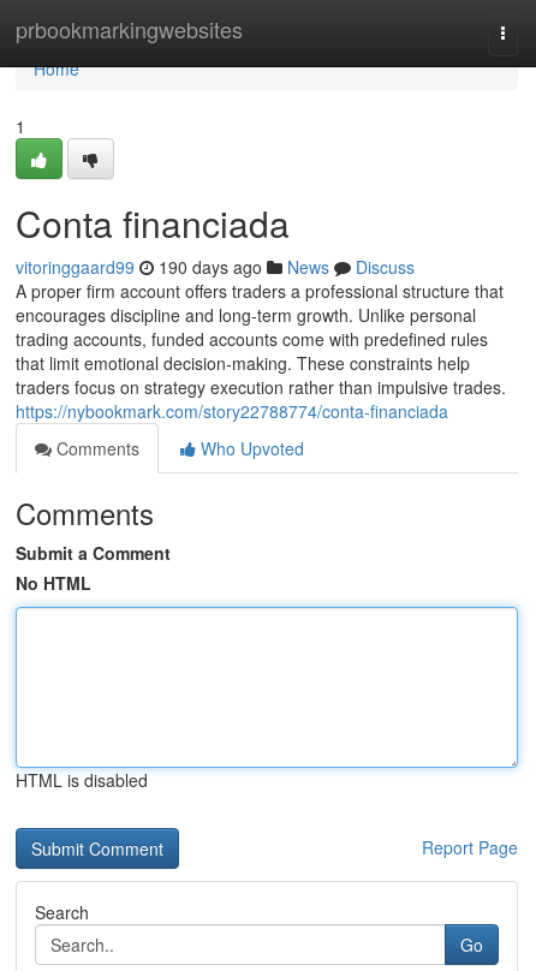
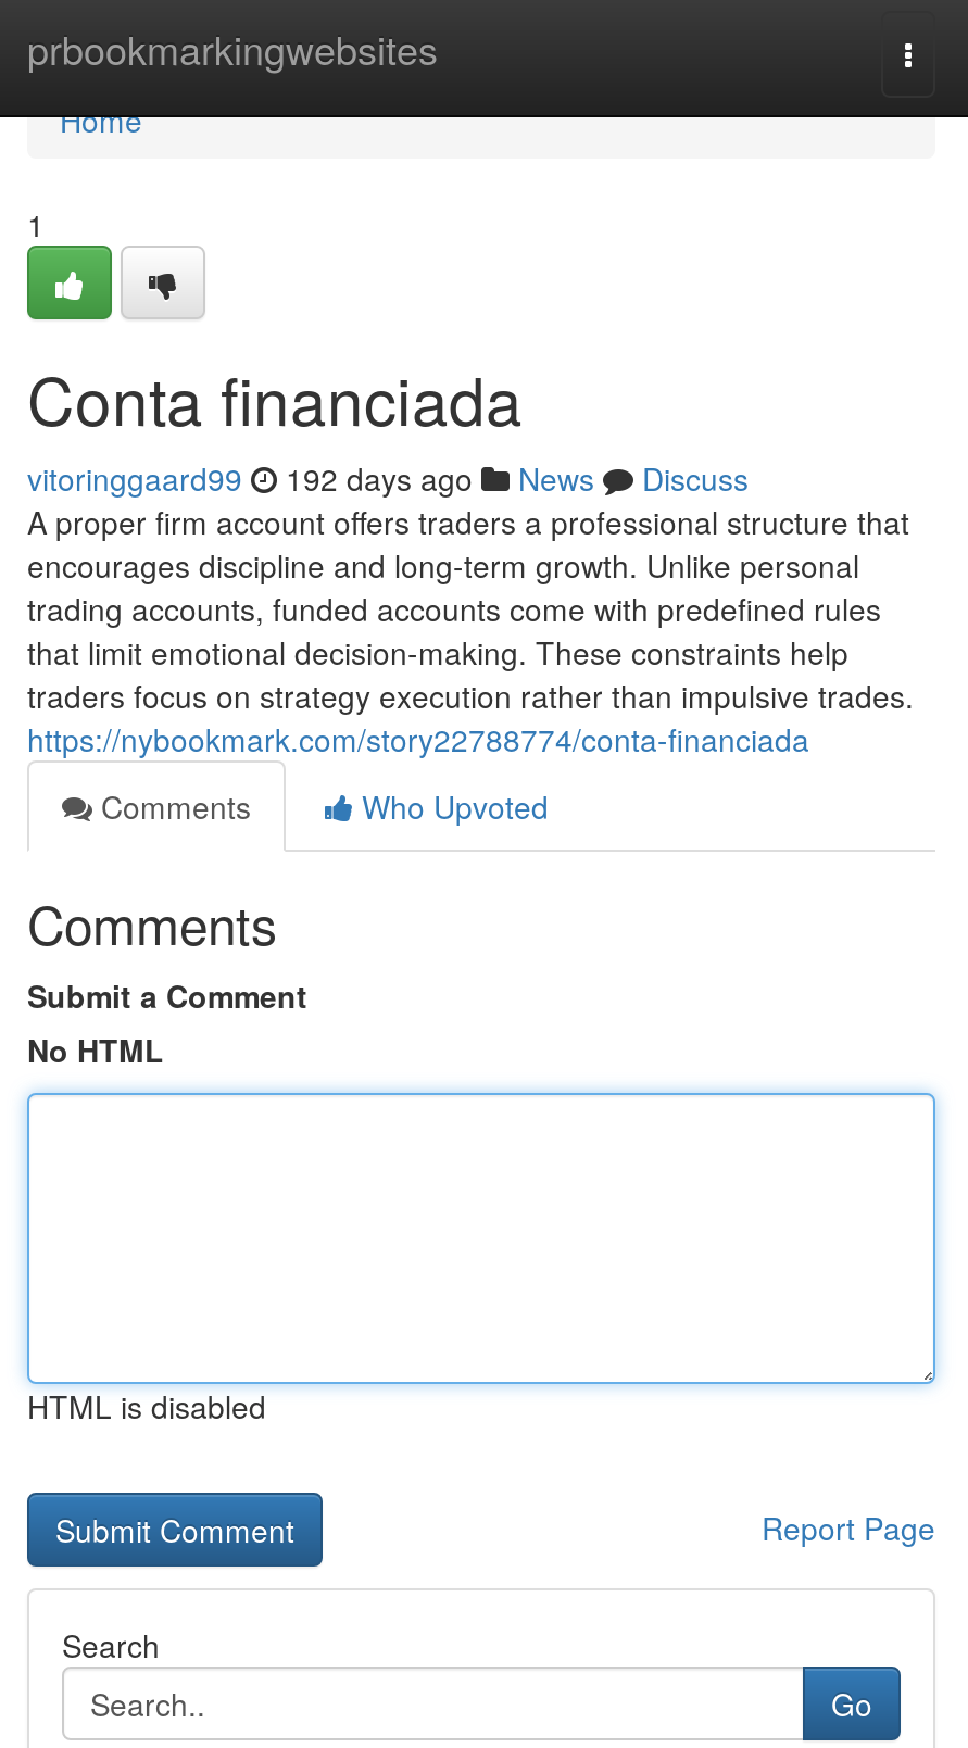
- vitoringgaard99 190 days ago News Discuss
+ vitoringgaard99 192 days ago News Discuss
